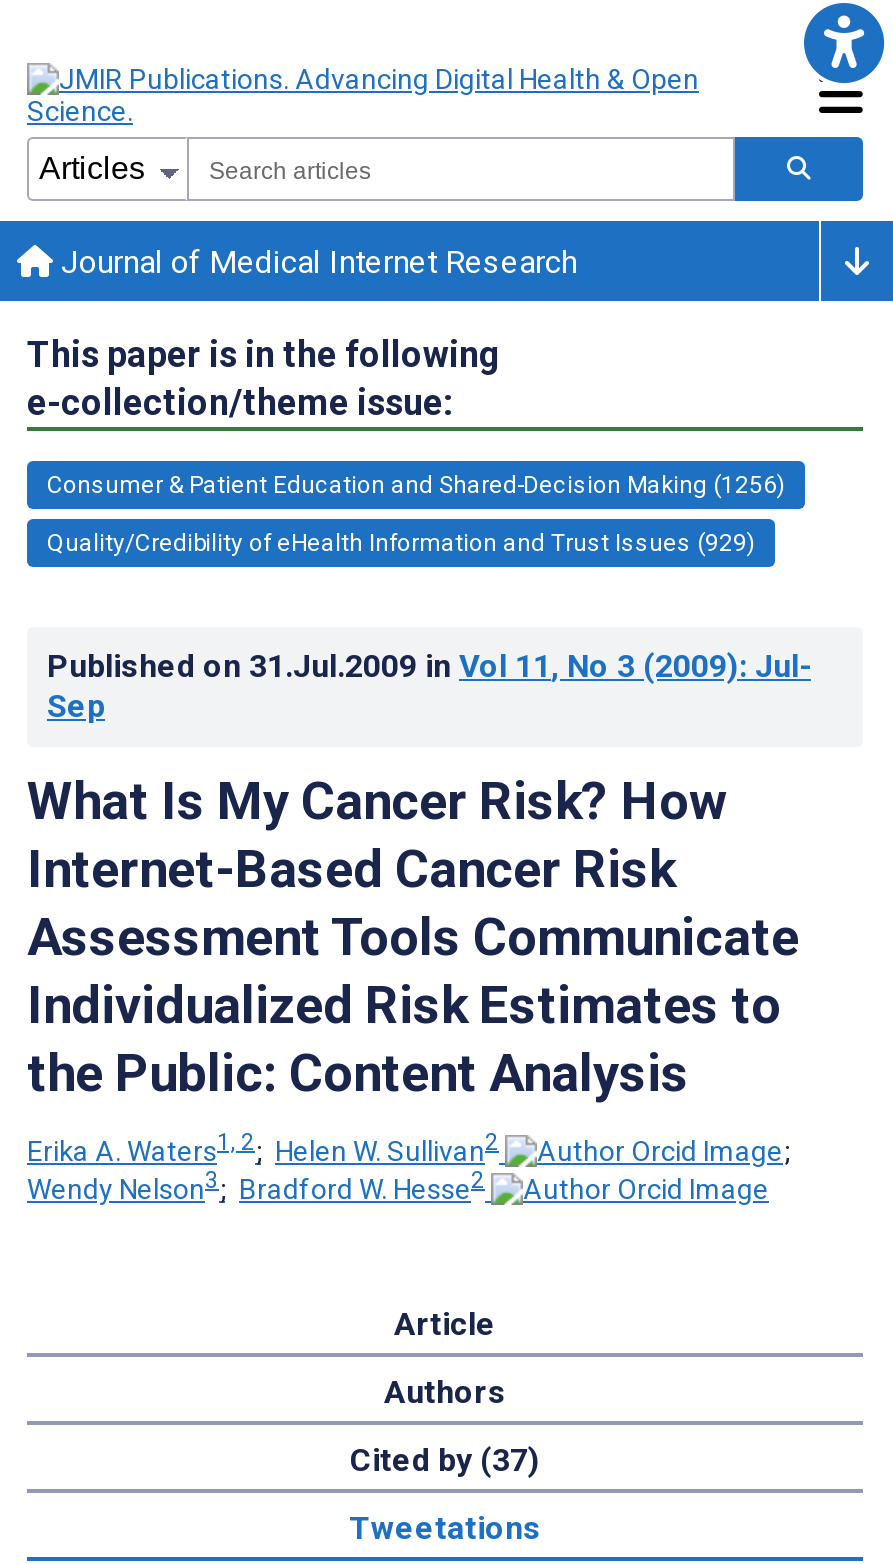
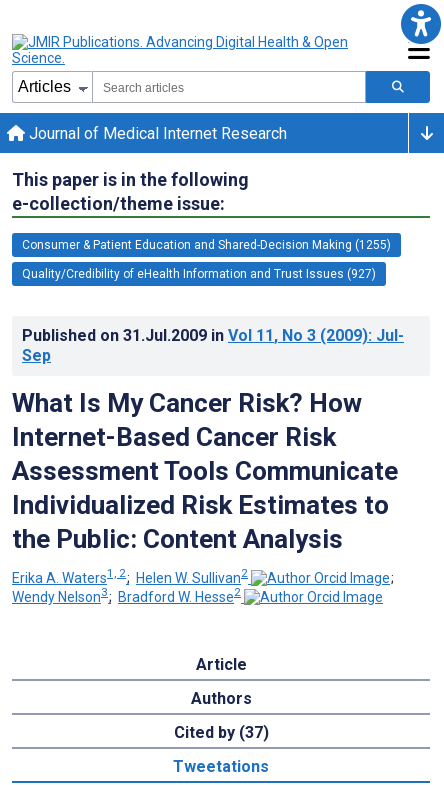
- Consumer & Patient Education and Shared-Decision Making (1256)
+ Consumer & Patient Education and Shared-Decision Making (1255)

- Quality/Credibility of eHealth Information and Trust Issues (929)
+ Quality/Credibility of eHealth Information and Trust Issues (927)
